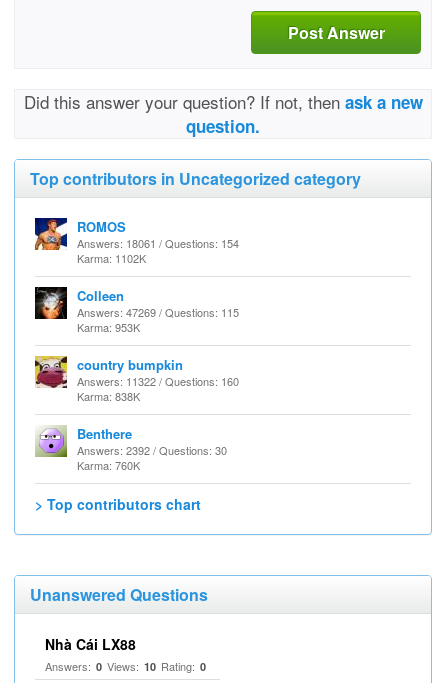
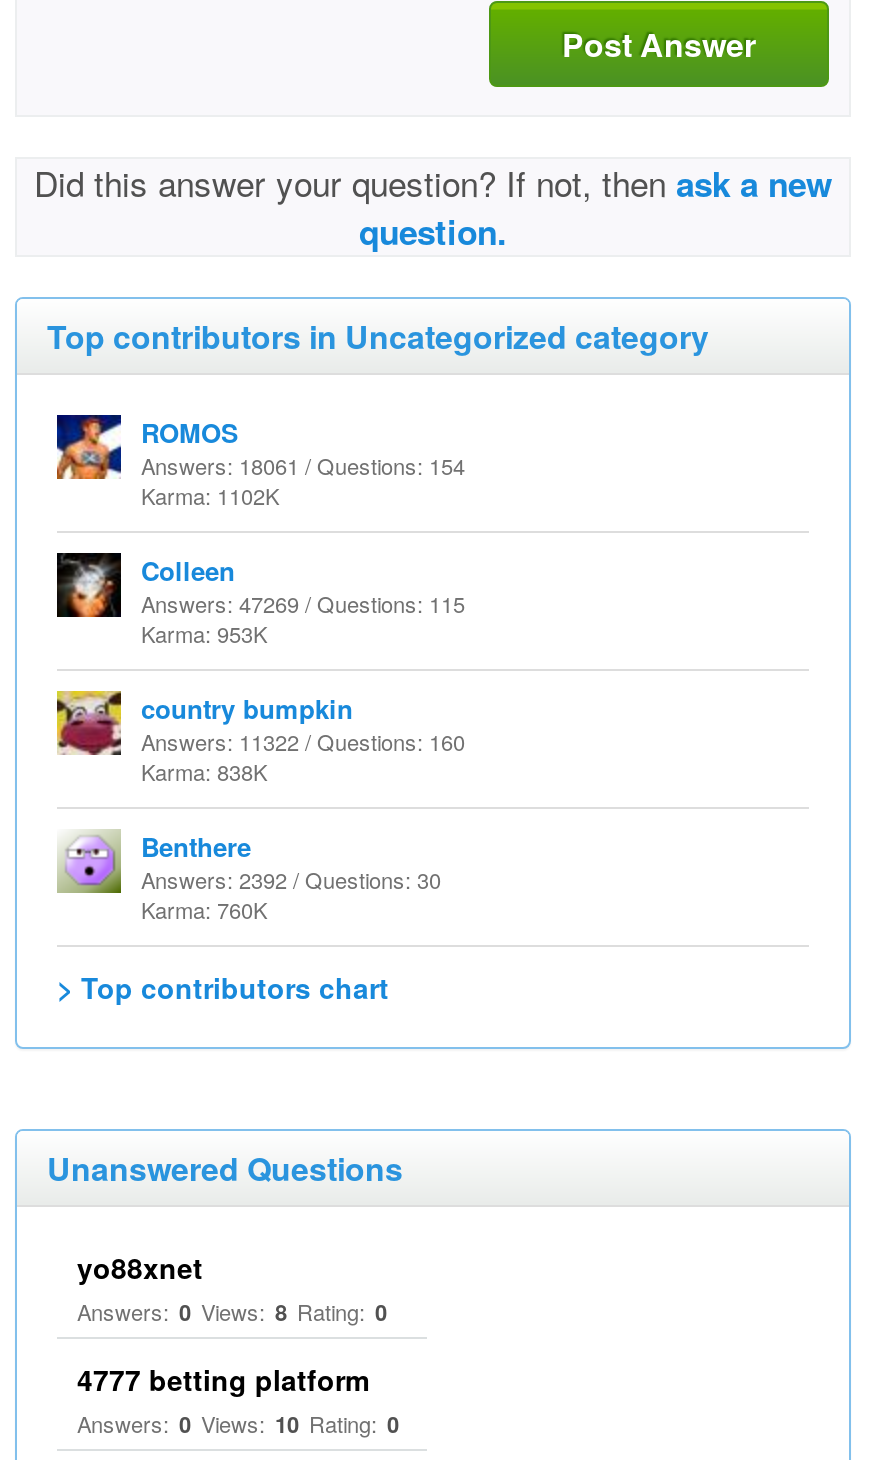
- Nhà Cái LX88
+ yo88xnet
+ Answers: 0 Views: 8 Rating: 0
+ 4777 betting platform
